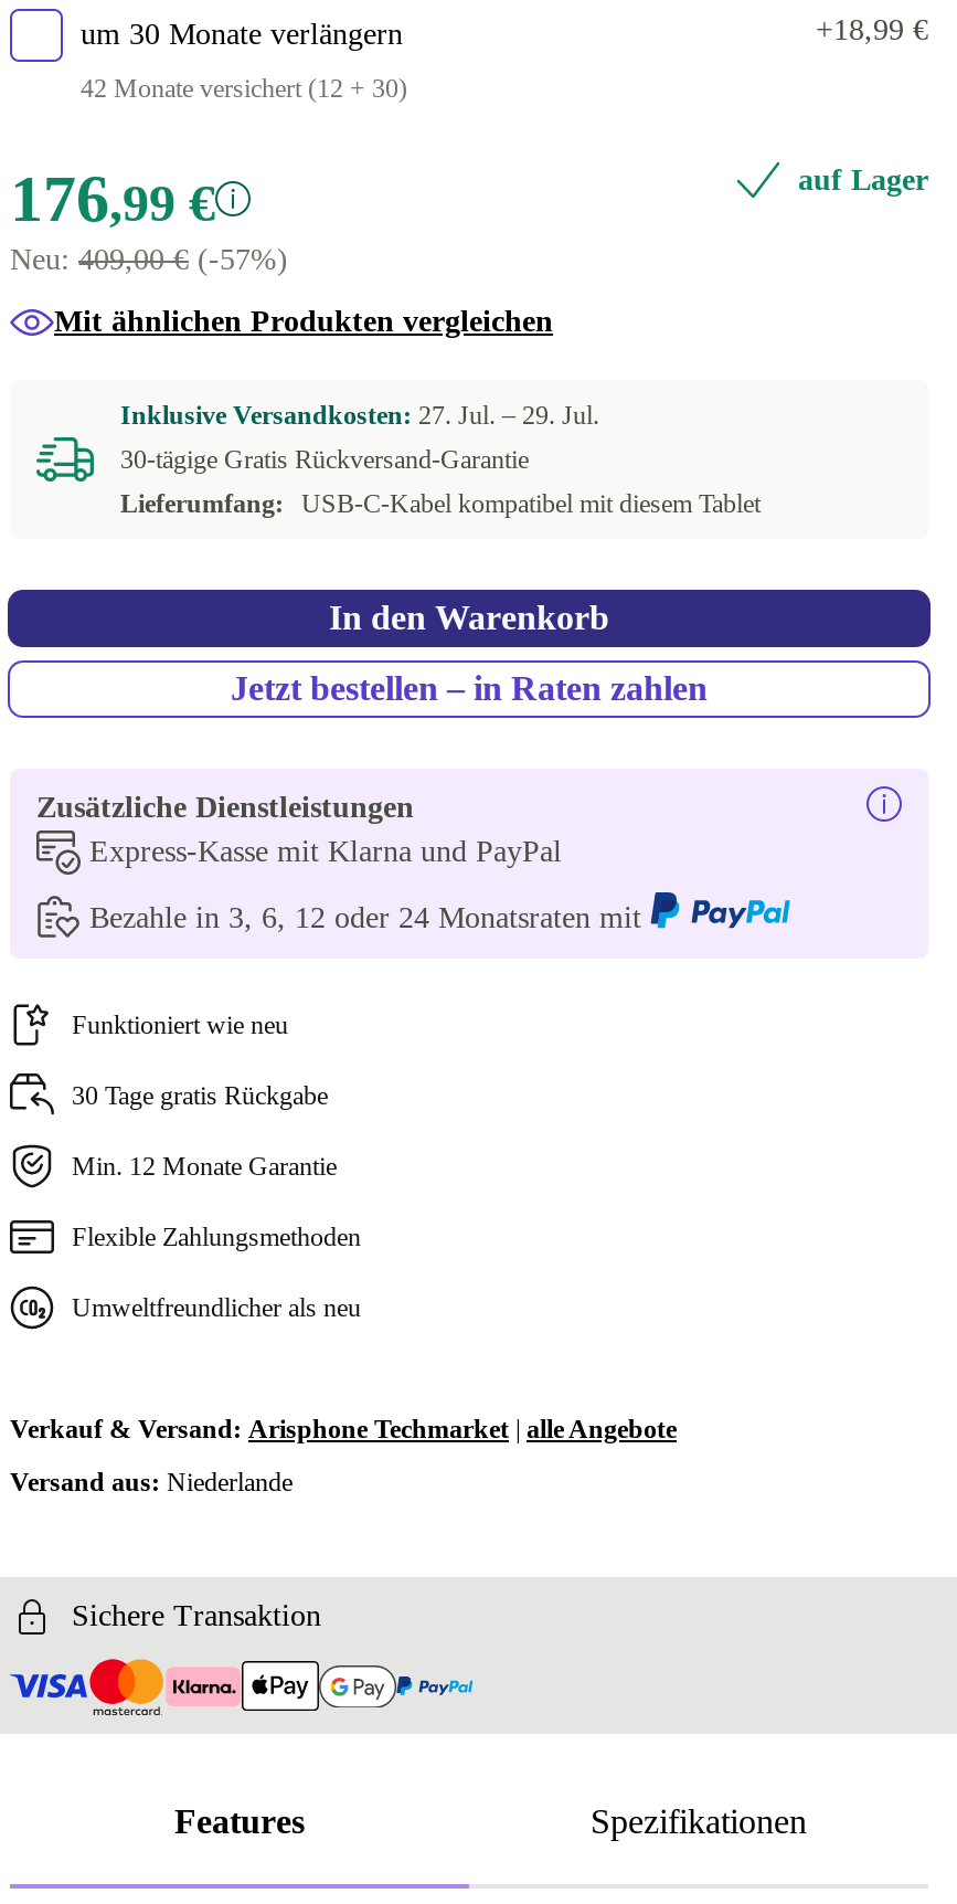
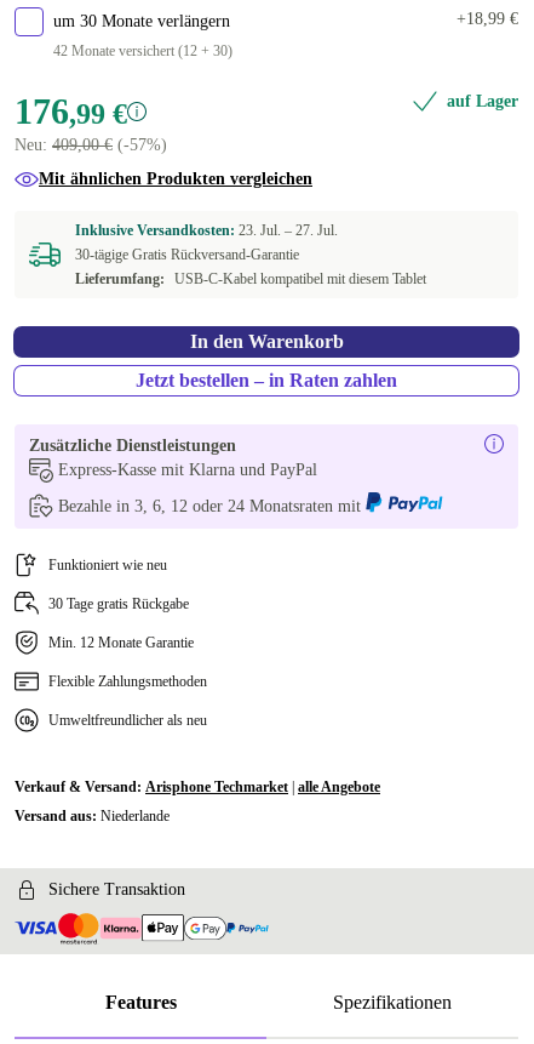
- Inklusive Versandkosten: 27. Jul. – 29. Jul.
+ Inklusive Versandkosten: 23. Jul. – 27. Jul.
